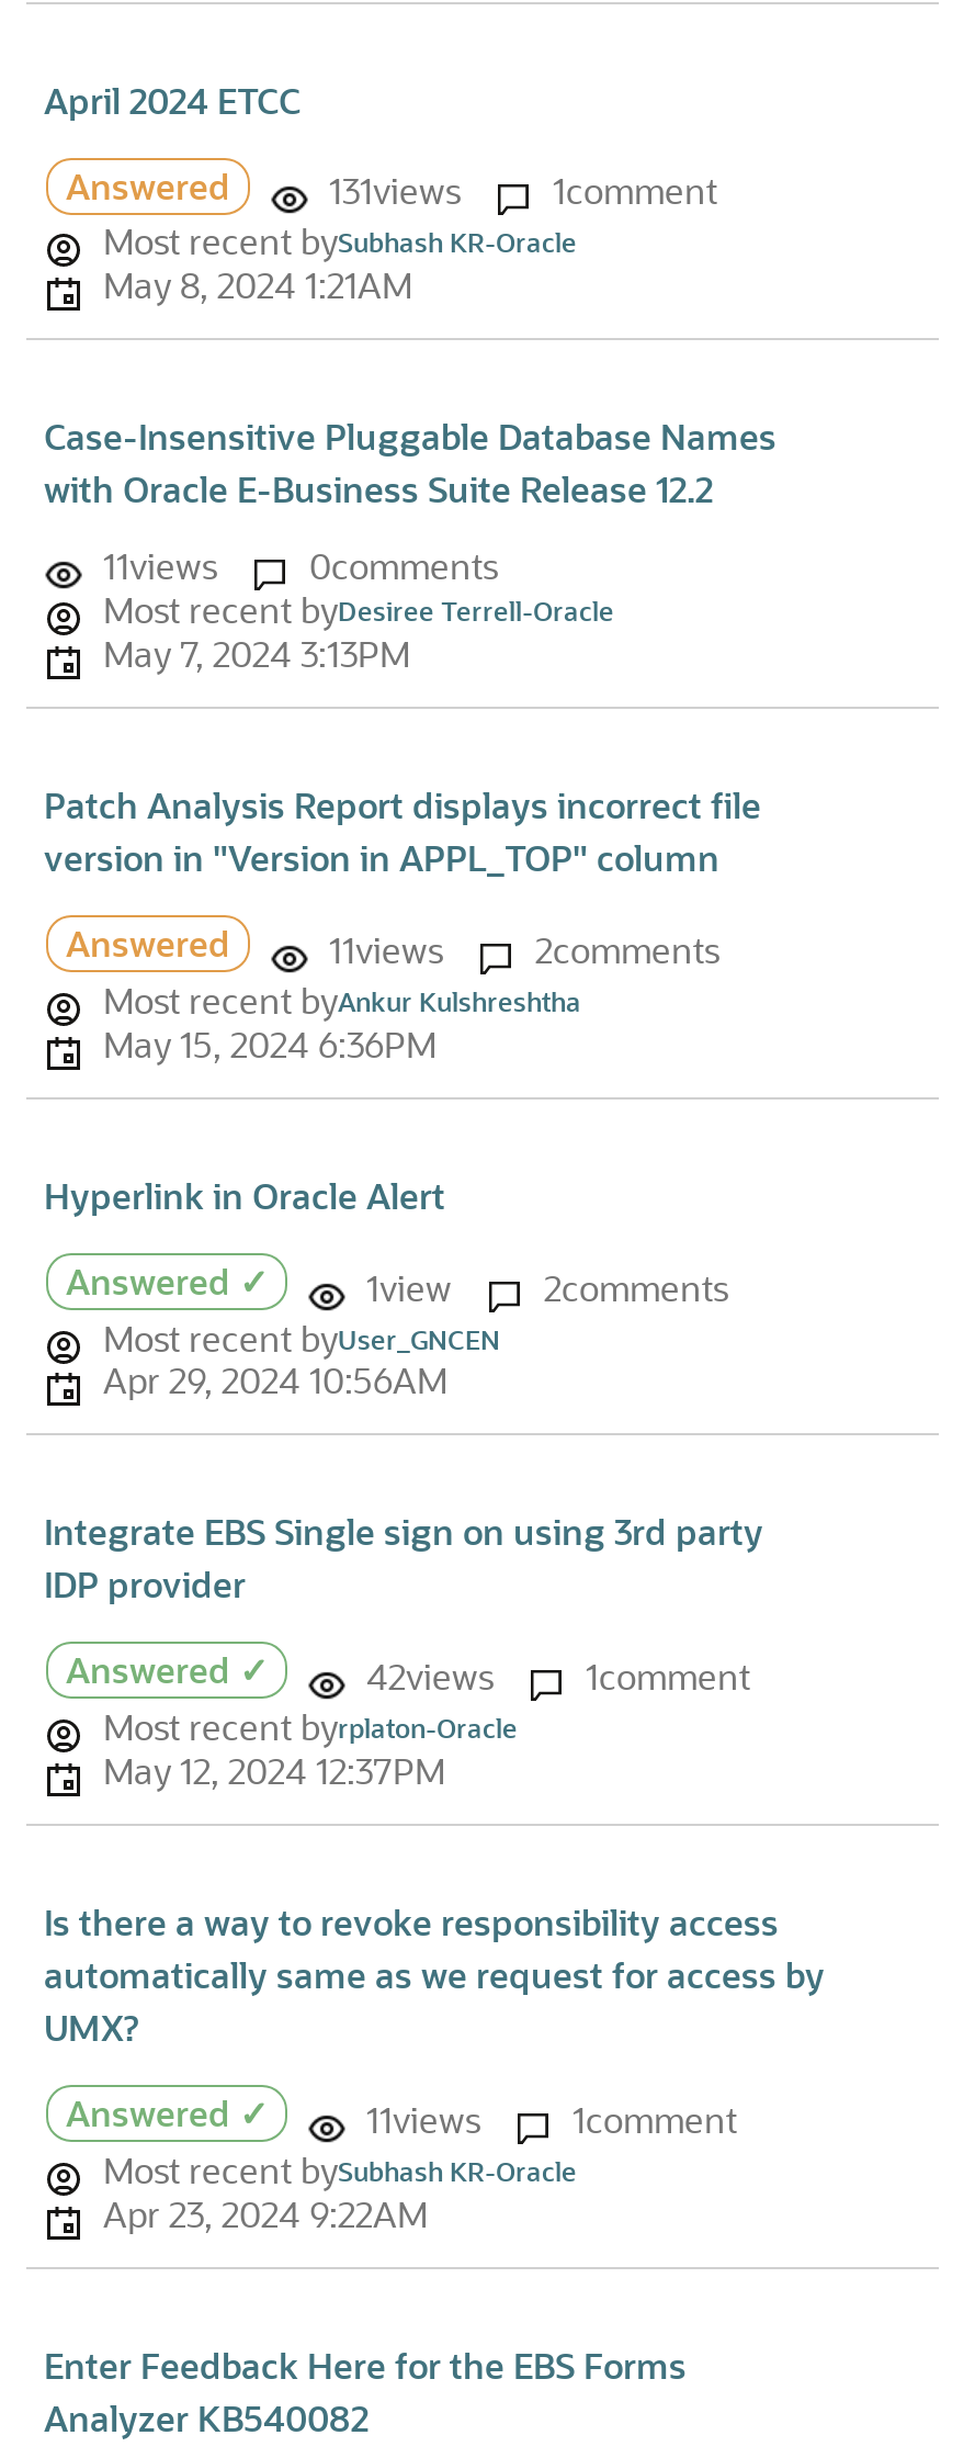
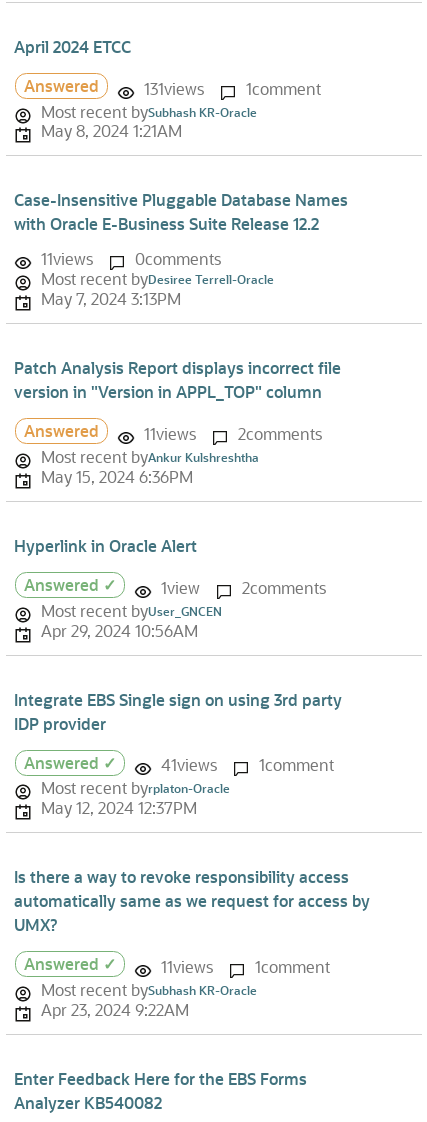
- 42views 1comment
+ 41views 1comment
